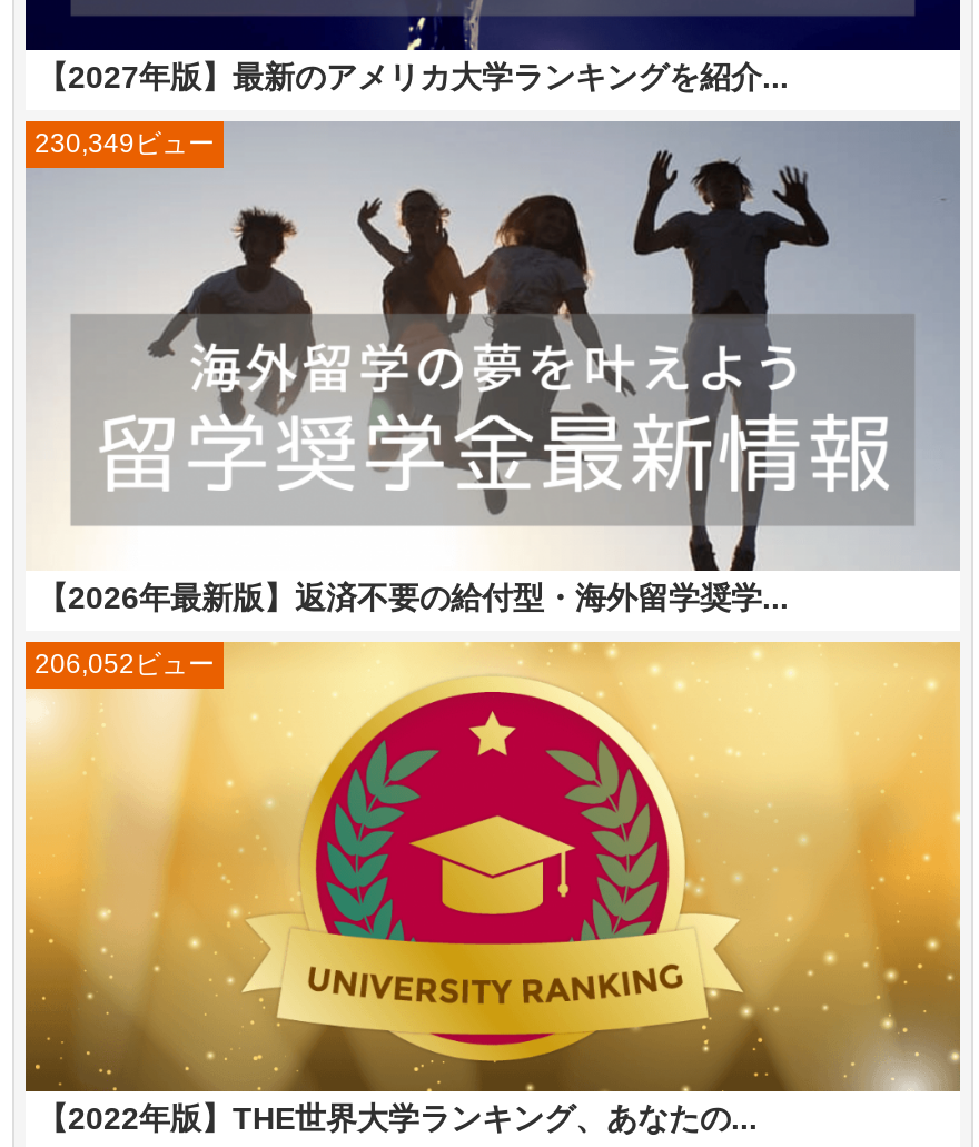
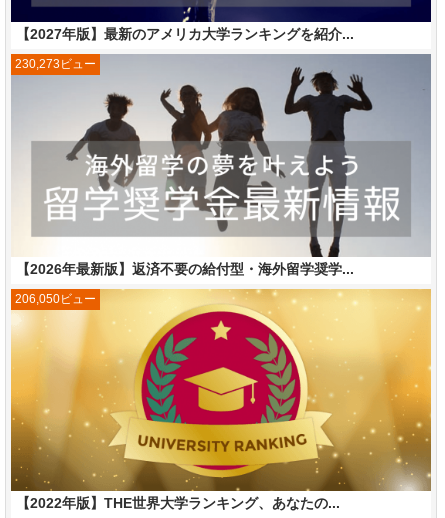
- 230,349ビュー
+ 230,273ビュー

- 206,052ビュー
+ 206,050ビュー
